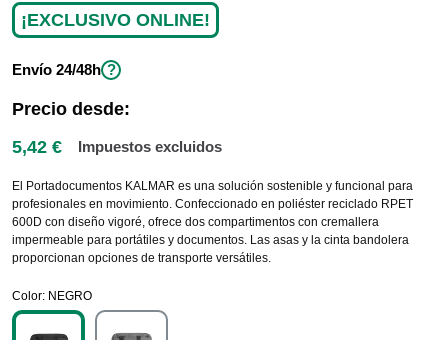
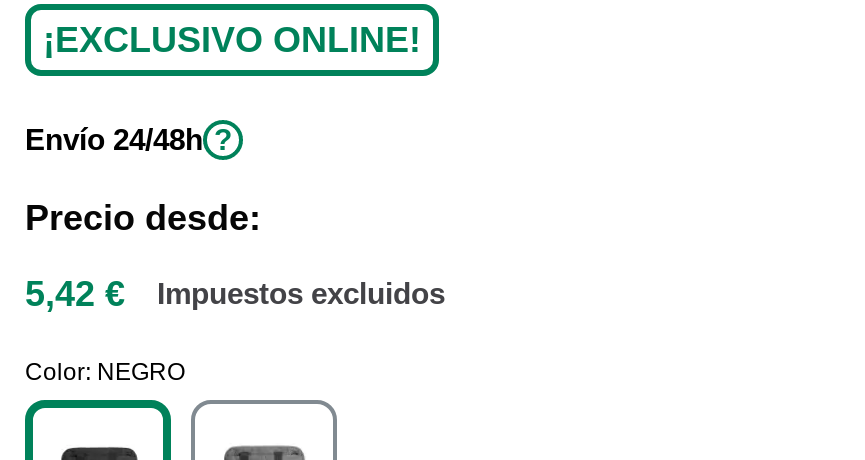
- El Portadocumentos KALMAR es una solución sostenible y funcional para
- profesionales en movimiento. Confeccionado en poliéster reciclado RPET
- 600D con diseño vigoré, ofrece dos compartimentos con cremallera
- impermeable para portátiles y documentos. Las asas y la cinta bandolera
- proporcionan opciones de transporte versátiles.
